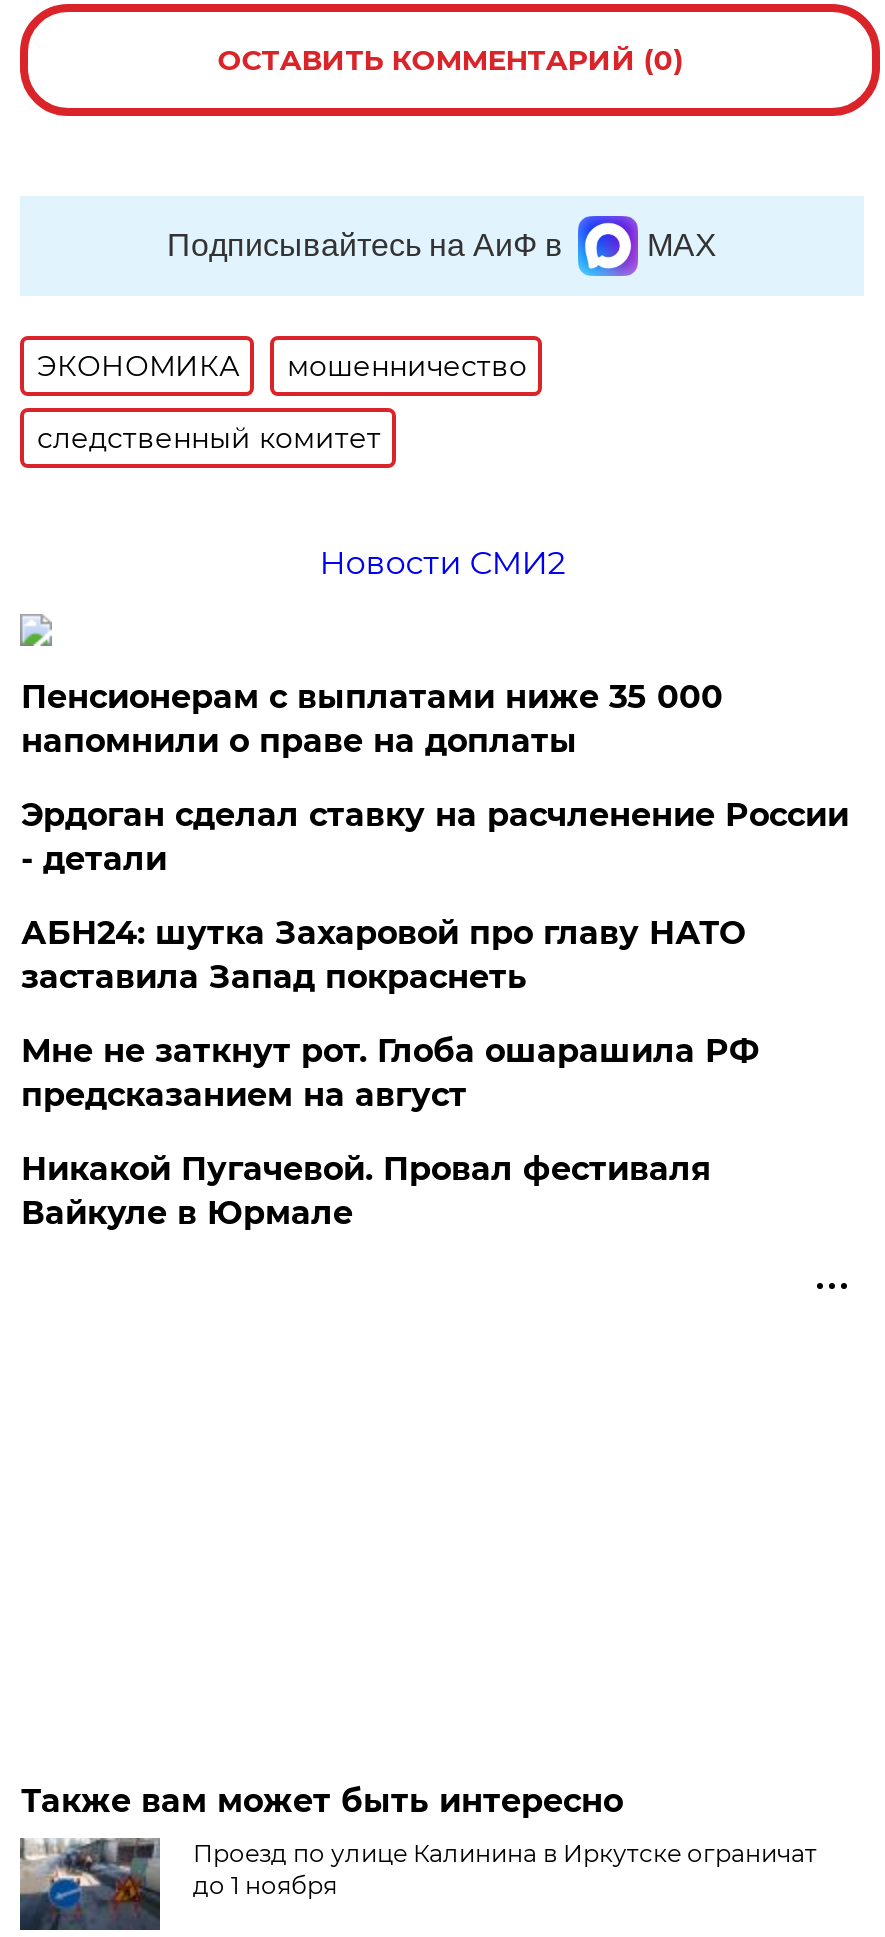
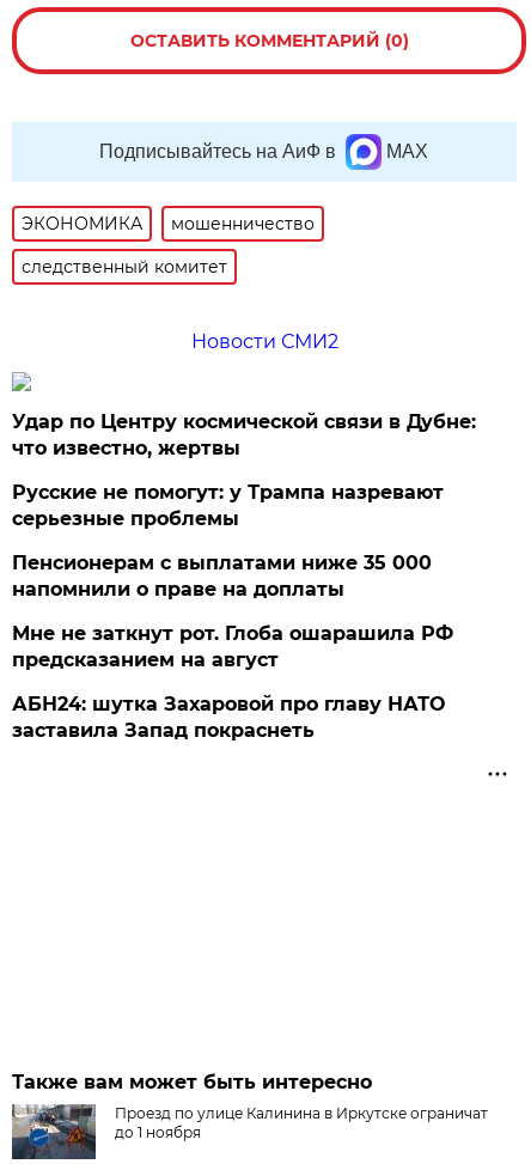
+ Удар по Центру космической связи в Дубне:
+ что известно, жертвы
+ Русские не помогут: у Трампа назревают
+ серьезные проблемы

moved down: Пенсионерам с выплатами ниже 35 000 | напомнили о праве на доплаты

- Эрдоган сделал ставку на расчленение России
- - детали

moved down: АБН24: шутка Захаровой про главу НАТО | заставила Запад покраснеть

- Никакой Пугачевой. Провал фестиваля
- Вайкуле в Юрмале
